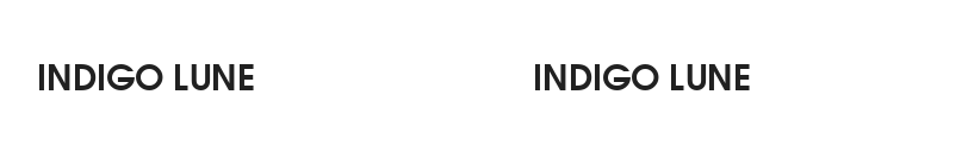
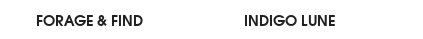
- INDIGO LUNE
+ FORAGE & FIND
